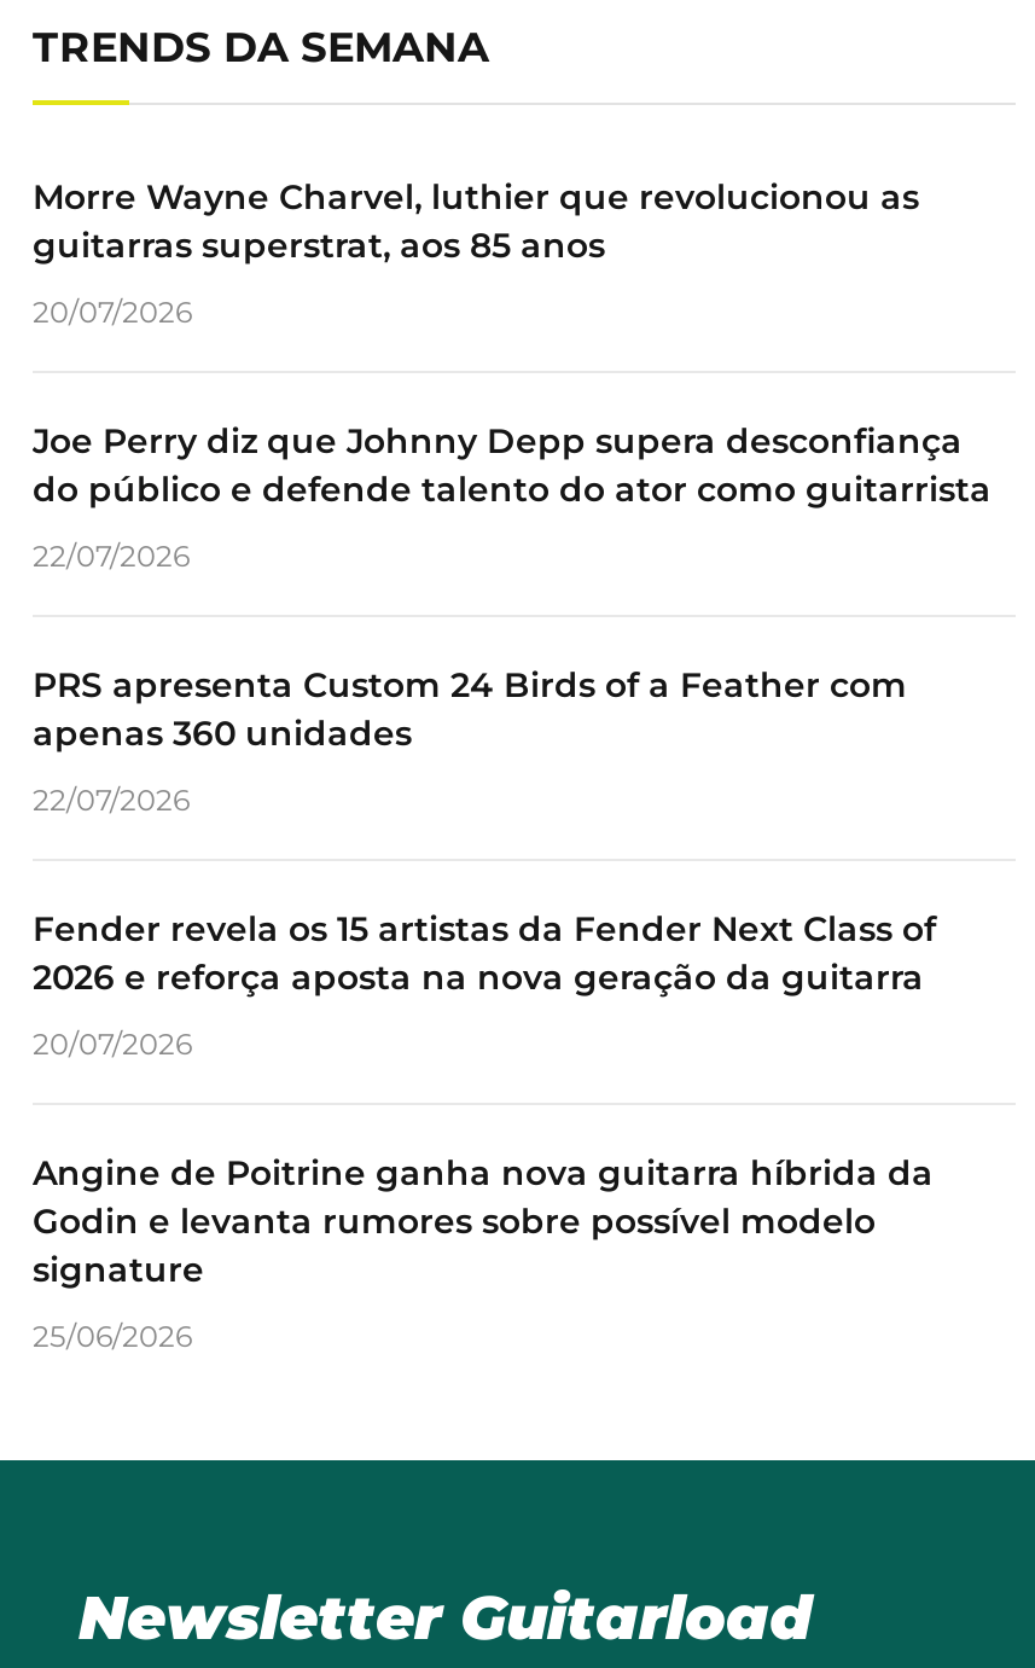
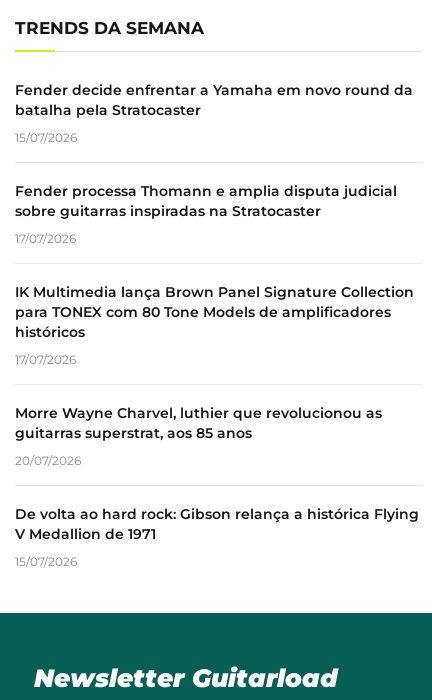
+ Fender decide enfrentar a Yamaha em novo round da
+ batalha pela Stratocaster
+ 15/07/2026
+ Fender processa Thomann e amplia disputa judicial
+ sobre guitarras inspiradas na Stratocaster
+ 17/07/2026
+ IK Multimedia lança Brown Panel Signature Collection
+ para TONEX com 80 Tone Models de amplificadores
+ históricos
+ 17/07/2026

moved down: Morre Wayne Charvel, luthier que revolucionou as | guitarras superstrat, aos 85 anos | 20/07/2026

- Joe Perry diz que Johnny Depp supera desconfiança
- do público e defende talento do ator como guitarrista
- 22/07/2026
- PRS apresenta Custom 24 Birds of a Feather com
- apenas 360 unidades
- 22/07/2026
- Fender revela os 15 artistas da Fender Next Class of
- 2026 e reforça aposta na nova geração da guitarra
- 20/07/2026
- Angine de Poitrine ganha nova guitarra híbrida da
- Godin e levanta rumores sobre possível modelo
- signature
- 25/06/2026
+ De volta ao hard rock: Gibson relança a histórica Flying
+ V Medallion de 1971
+ 15/07/2026
